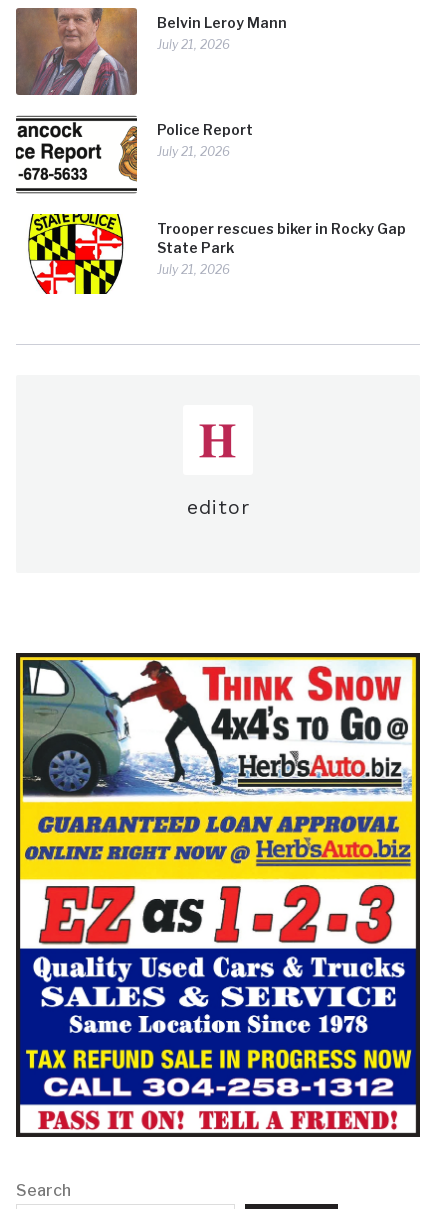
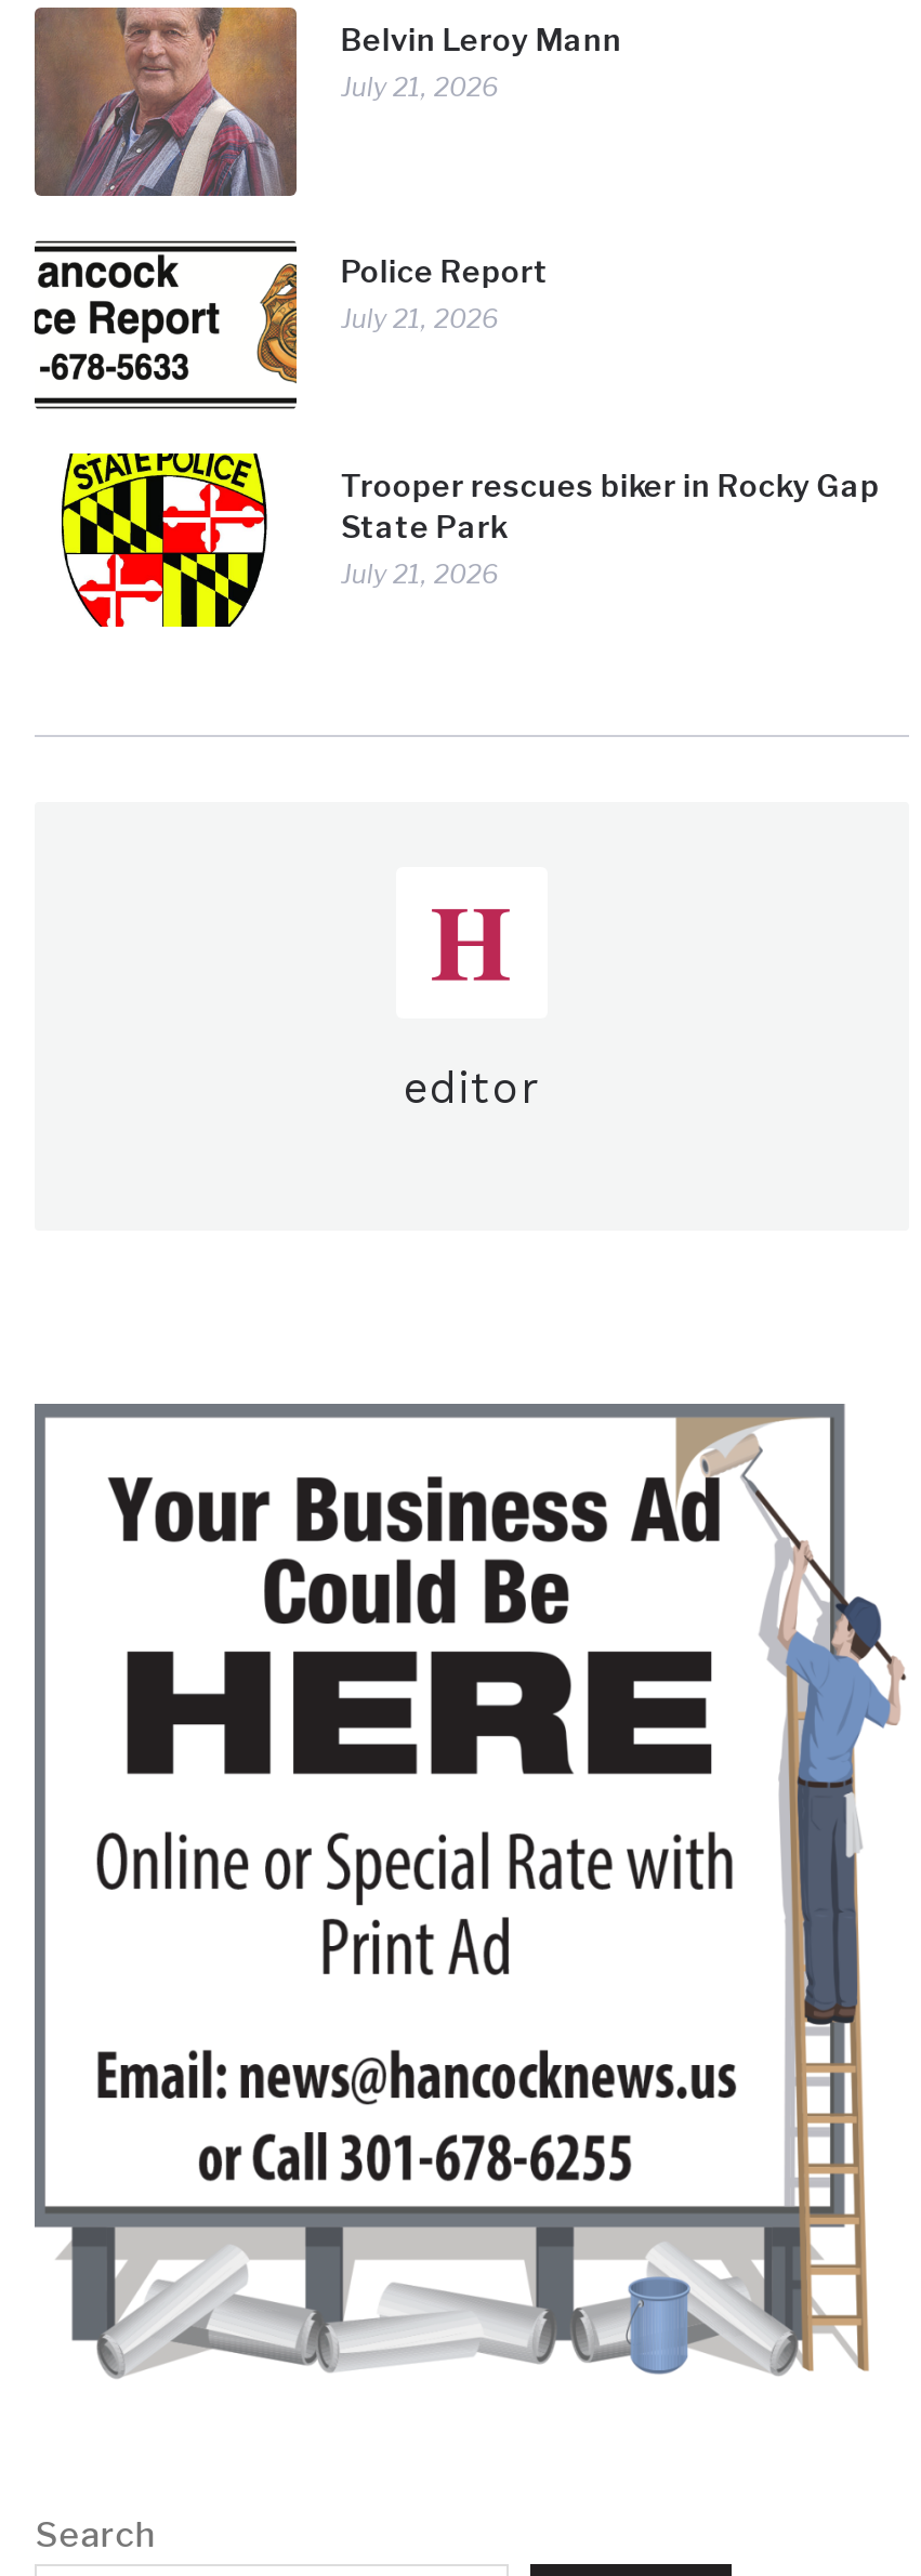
- [image]
+ [image]
